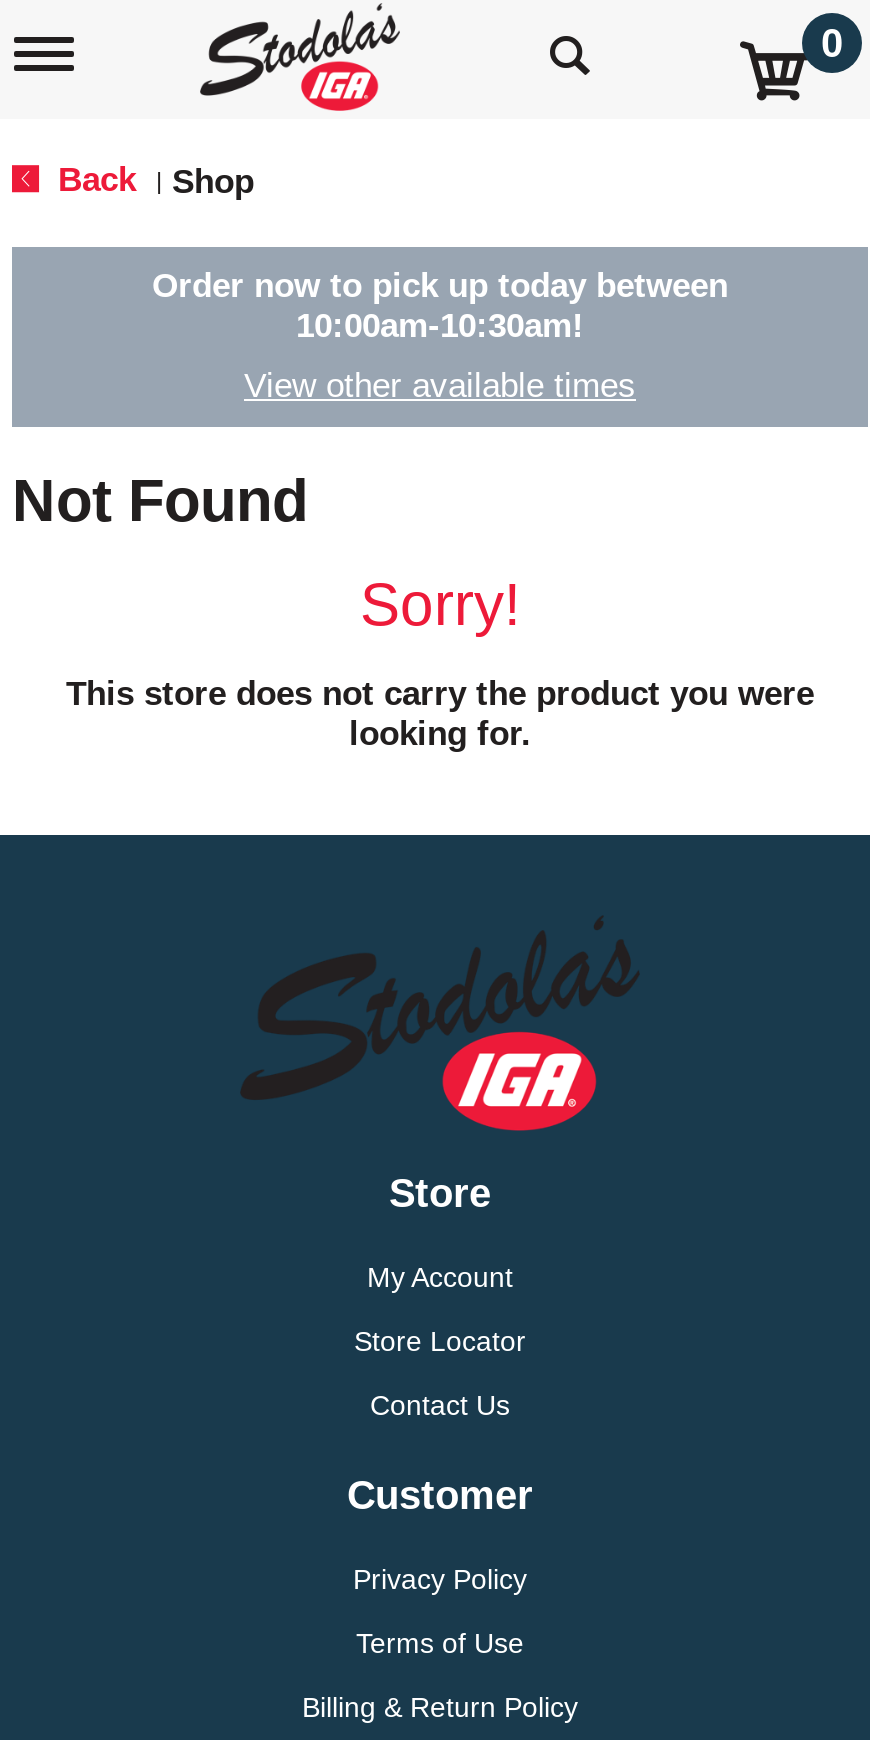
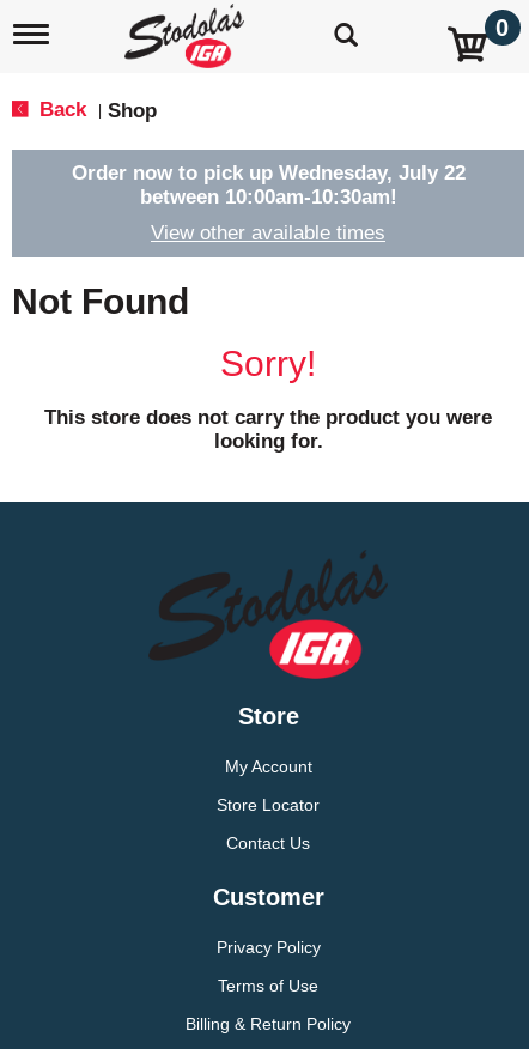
- Order now to pick up today between
- 10:00am-10:30am!
+ Order now to pick up Wednesday, July 22
+ between 10:00am-10:30am!
